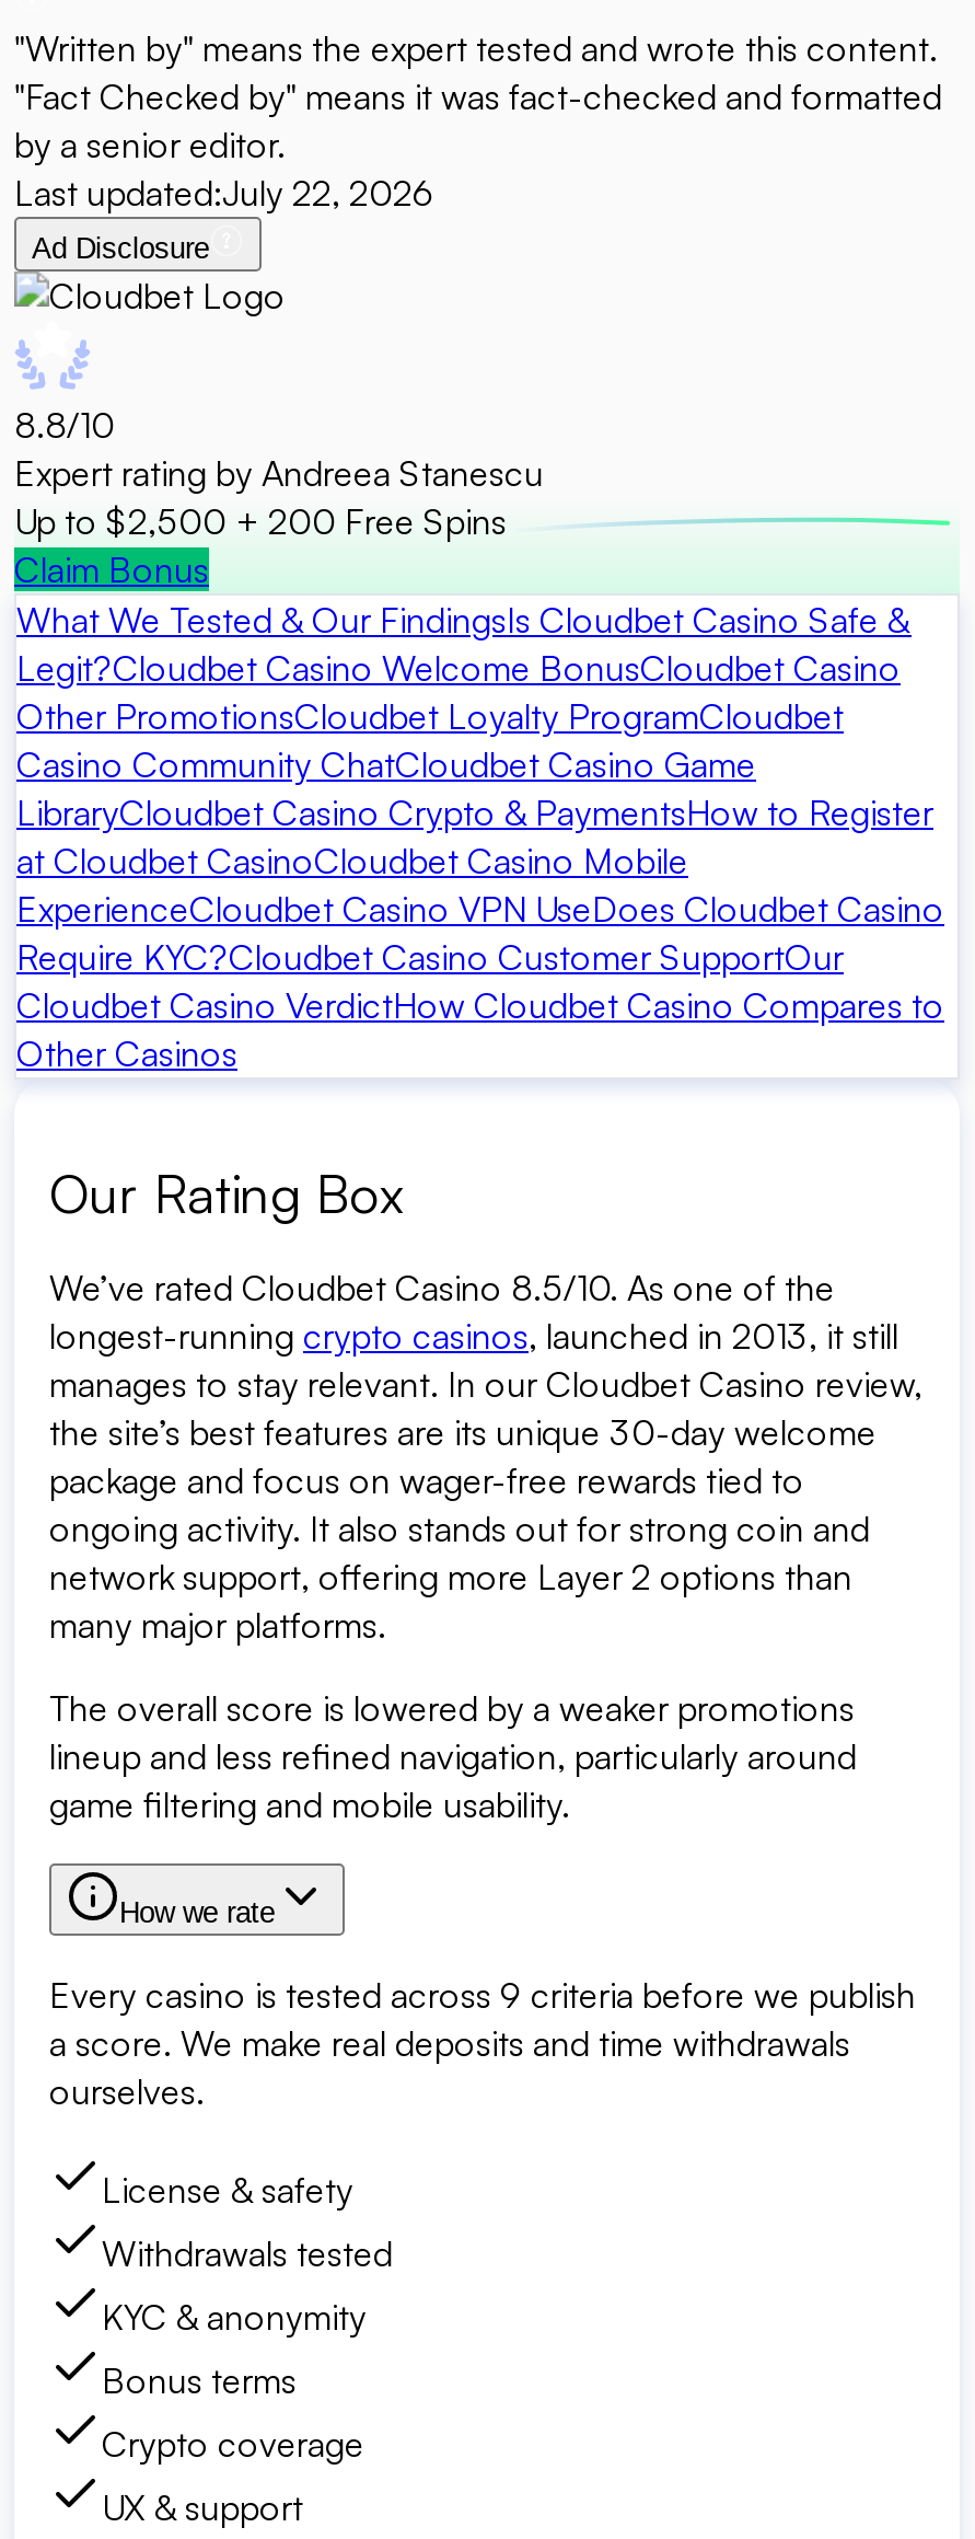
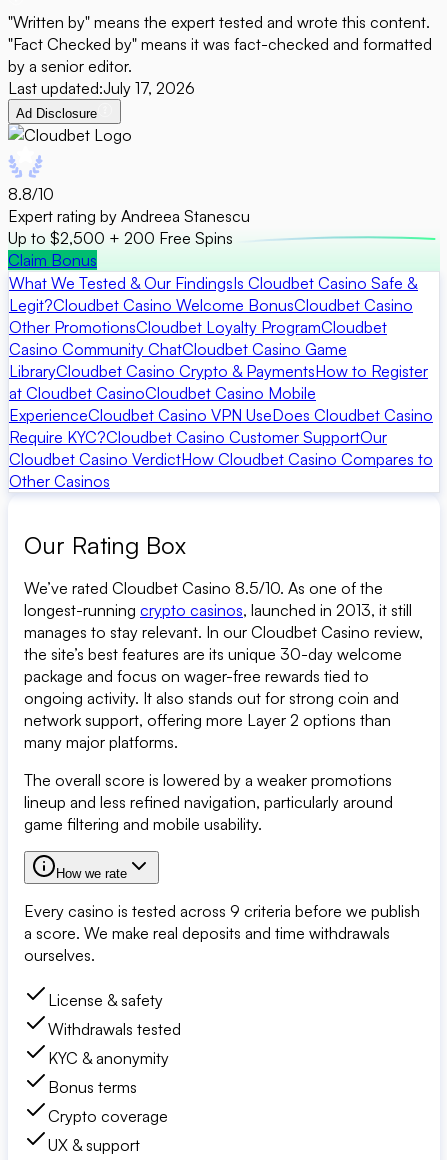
- Last updated:July 22, 2026
+ Last updated:July 17, 2026
